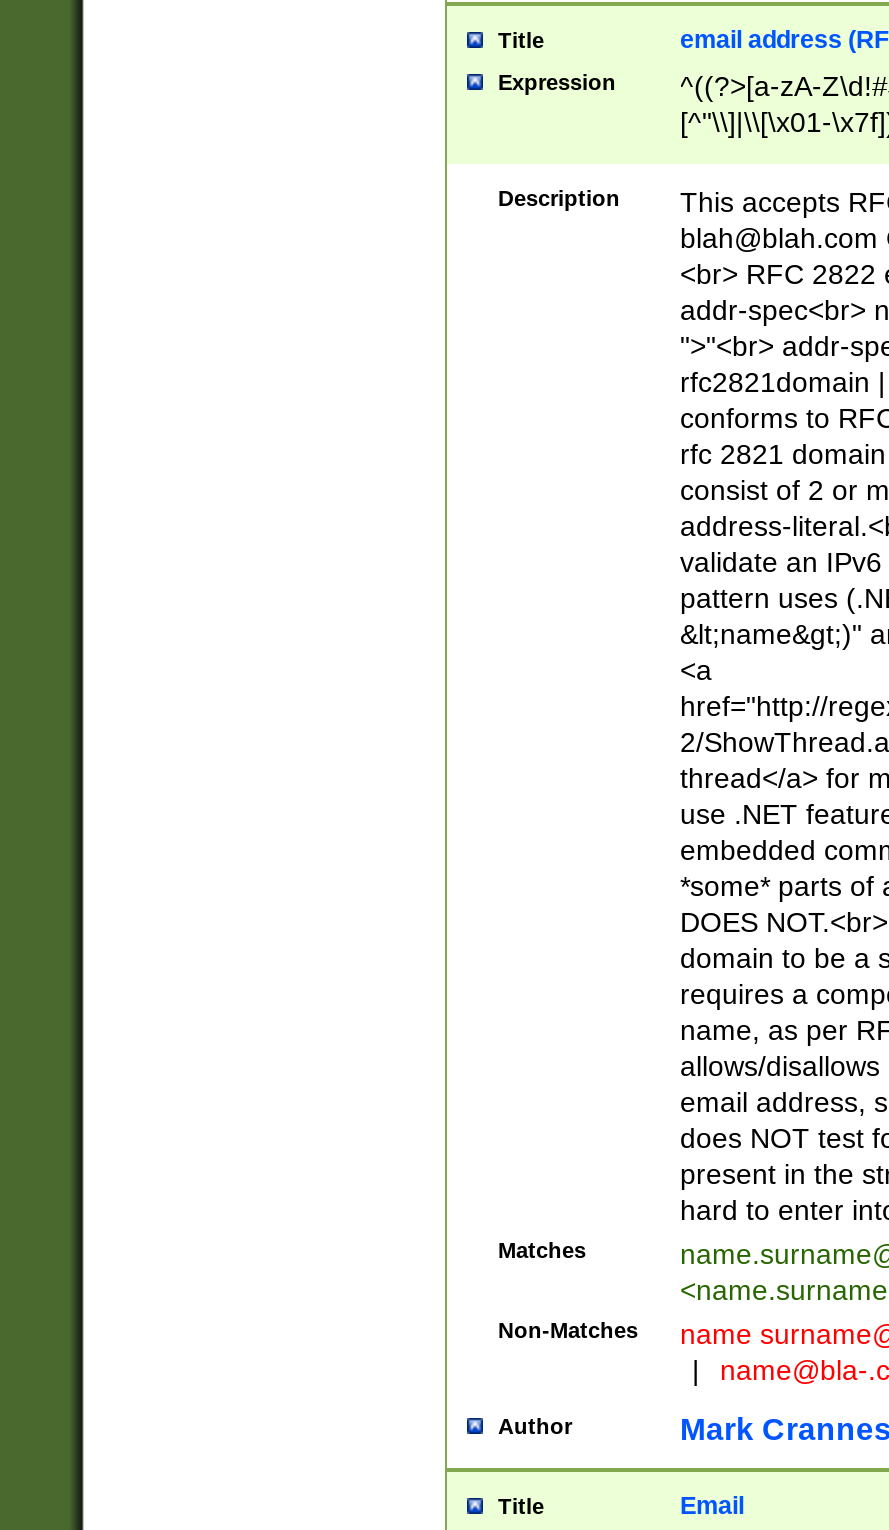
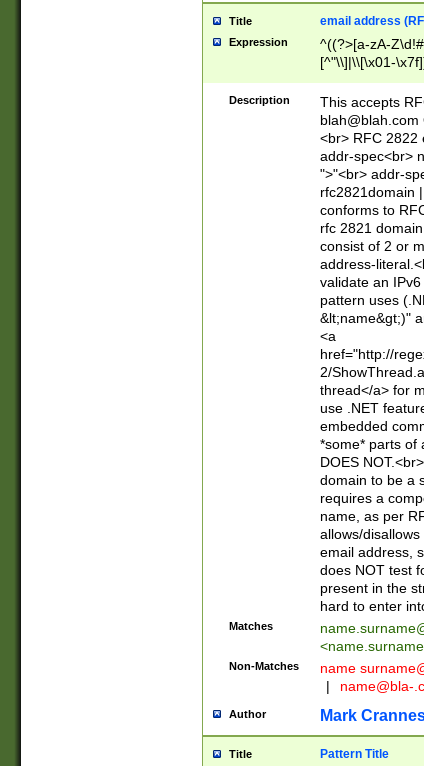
- Email
+ Pattern Title
